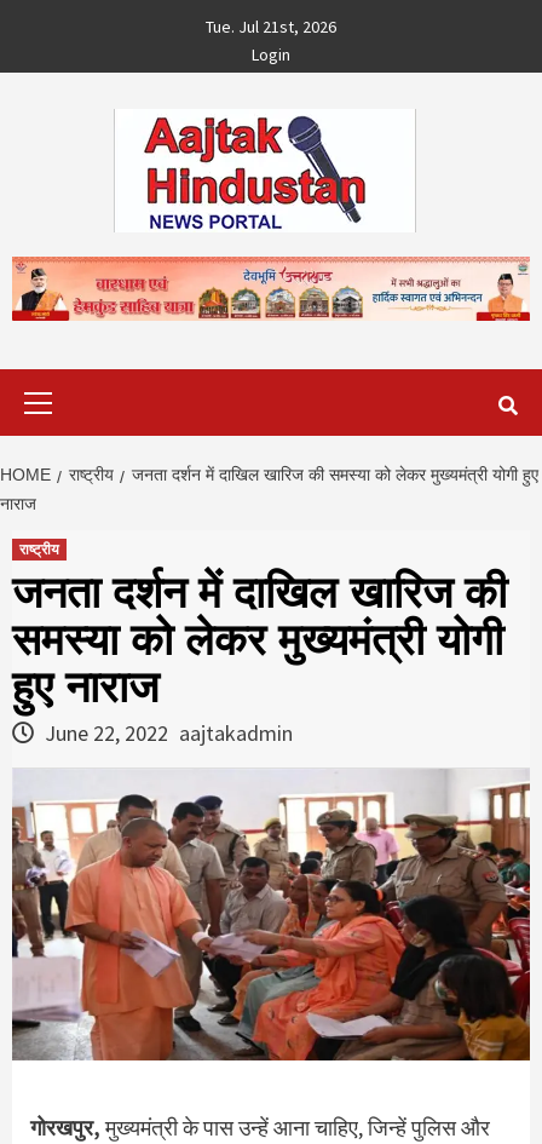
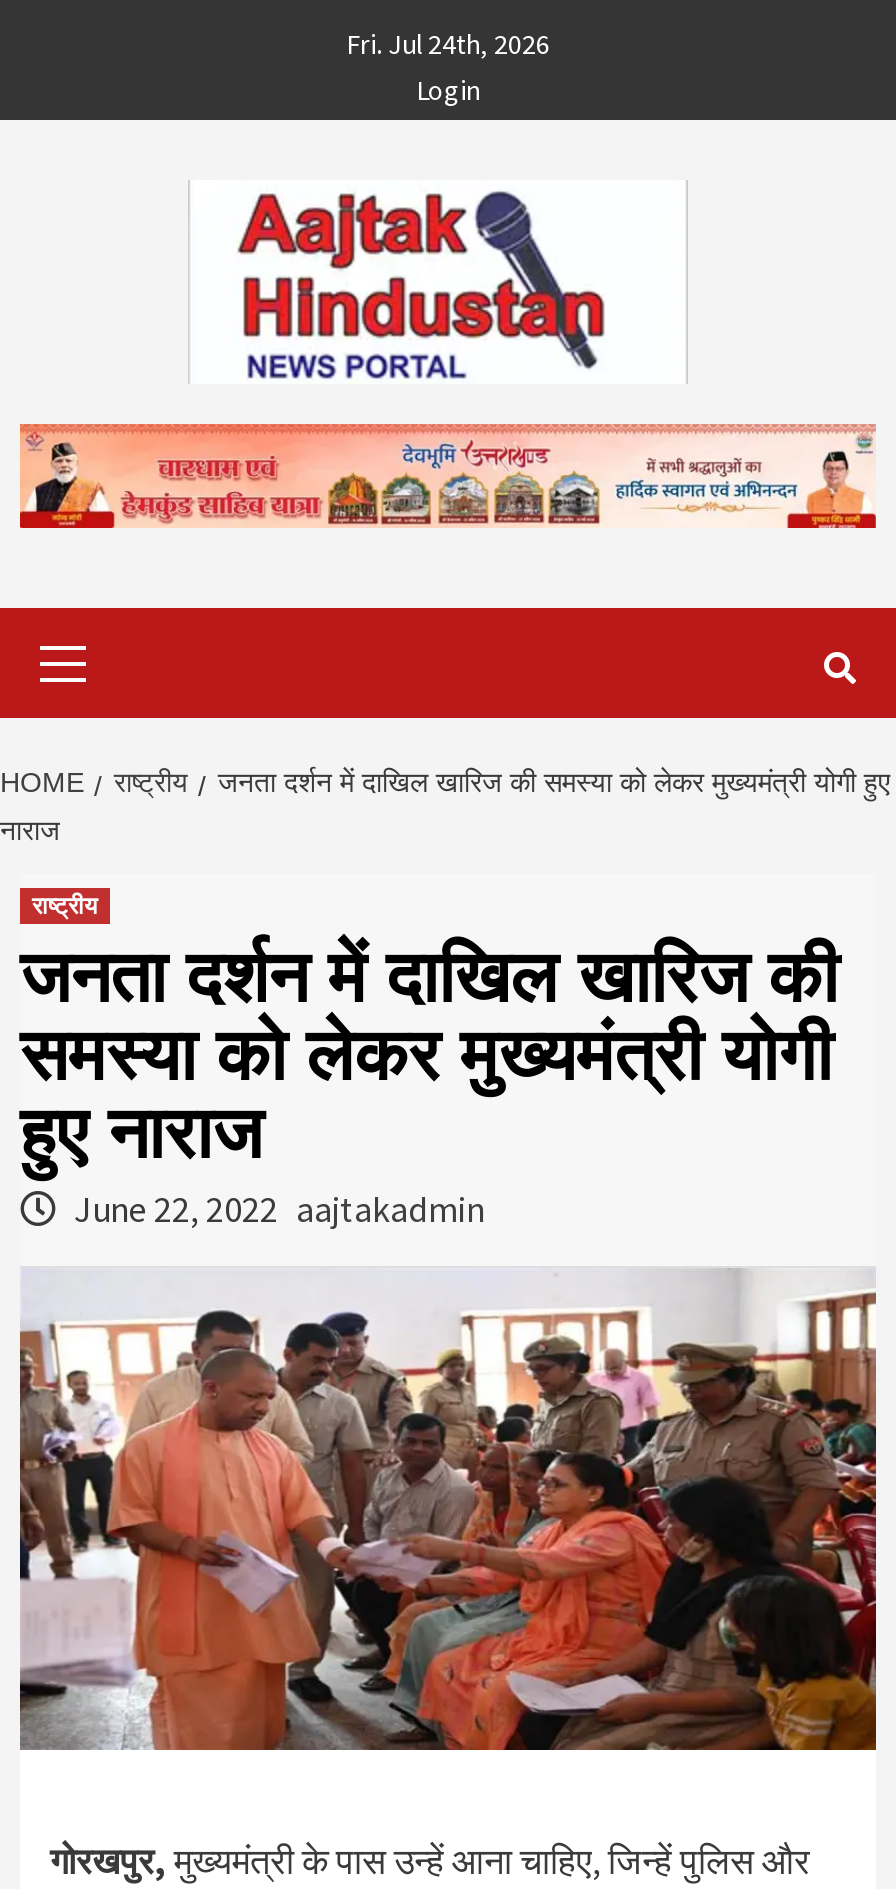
- Tue. Jul 21st, 2026
+ Fri. Jul 24th, 2026
